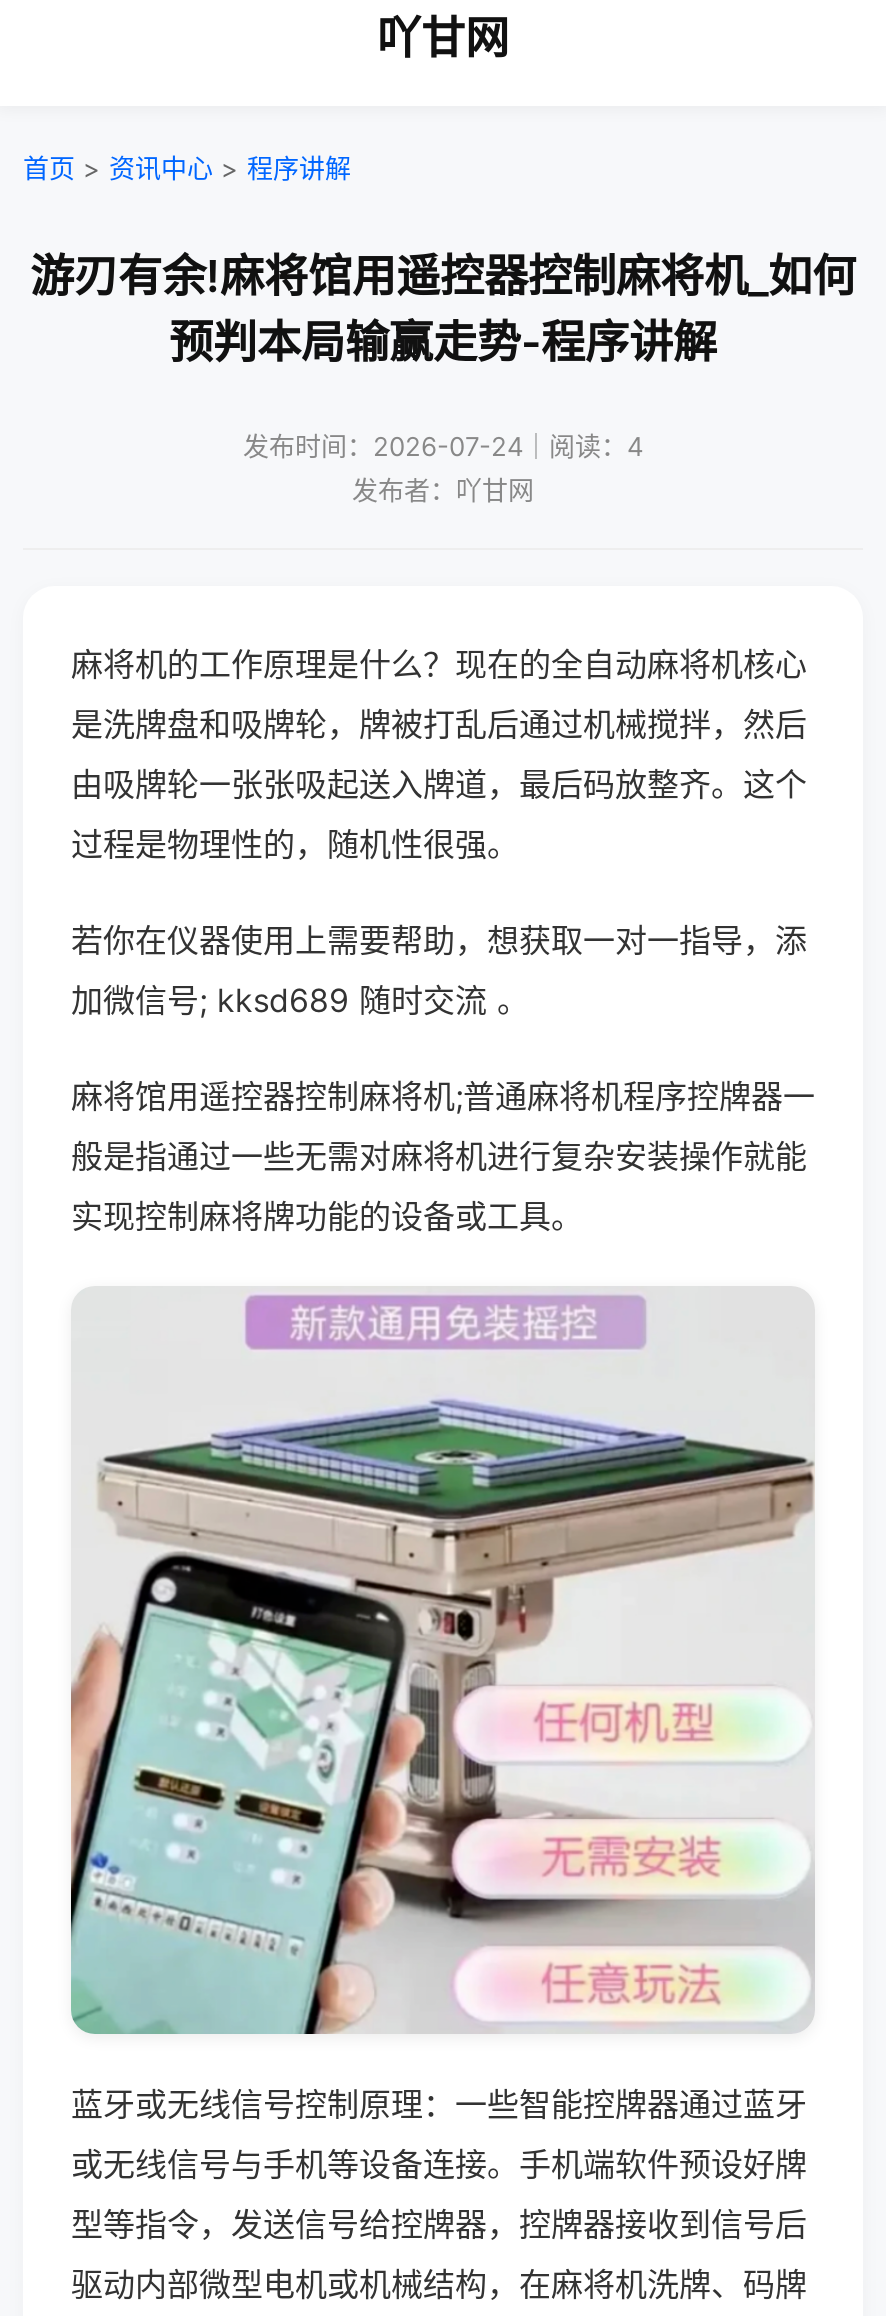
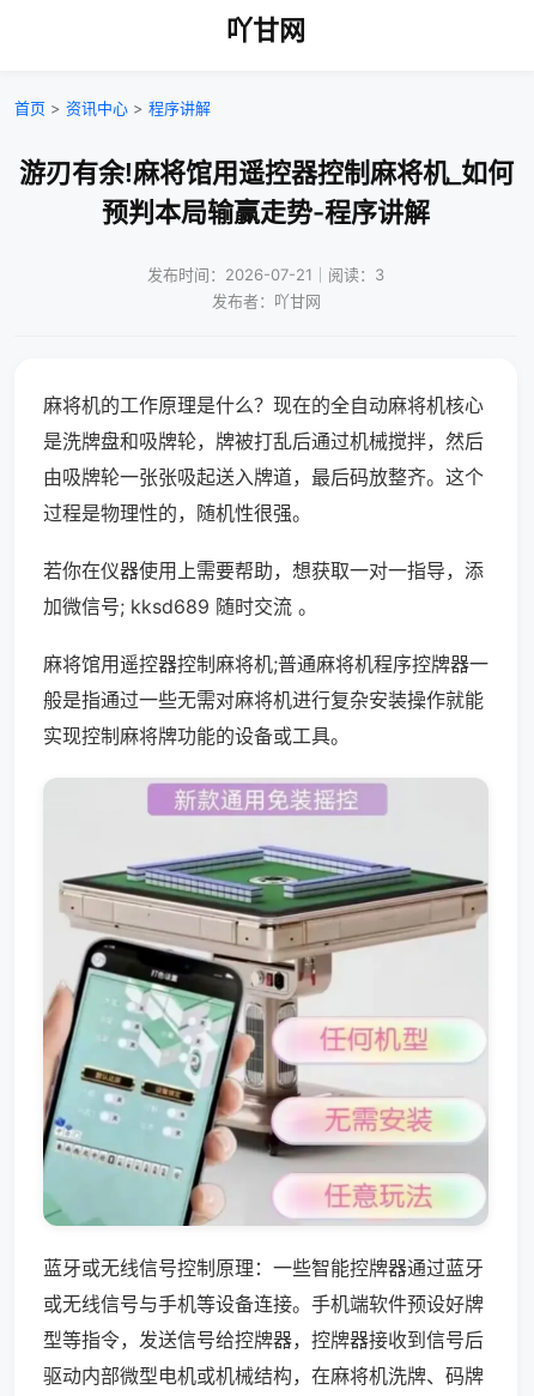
- 发布时间：2026-07-24｜阅读：4
+ 发布时间：2026-07-21｜阅读：3
